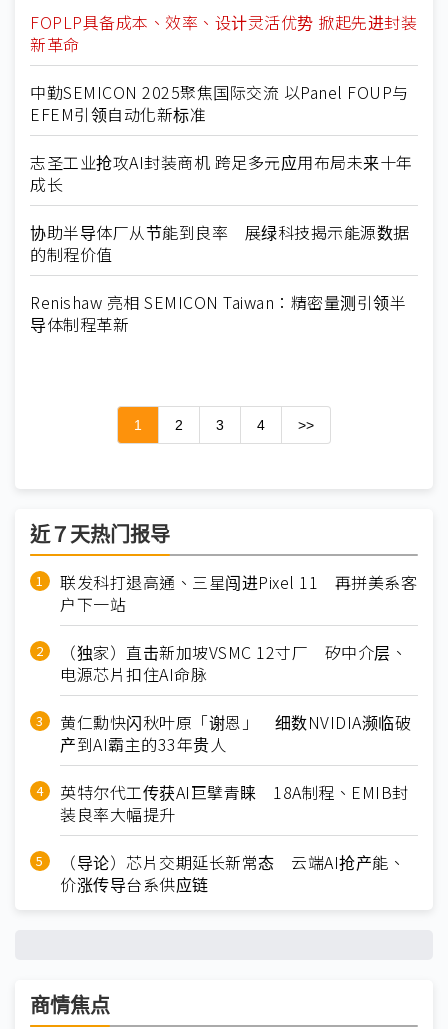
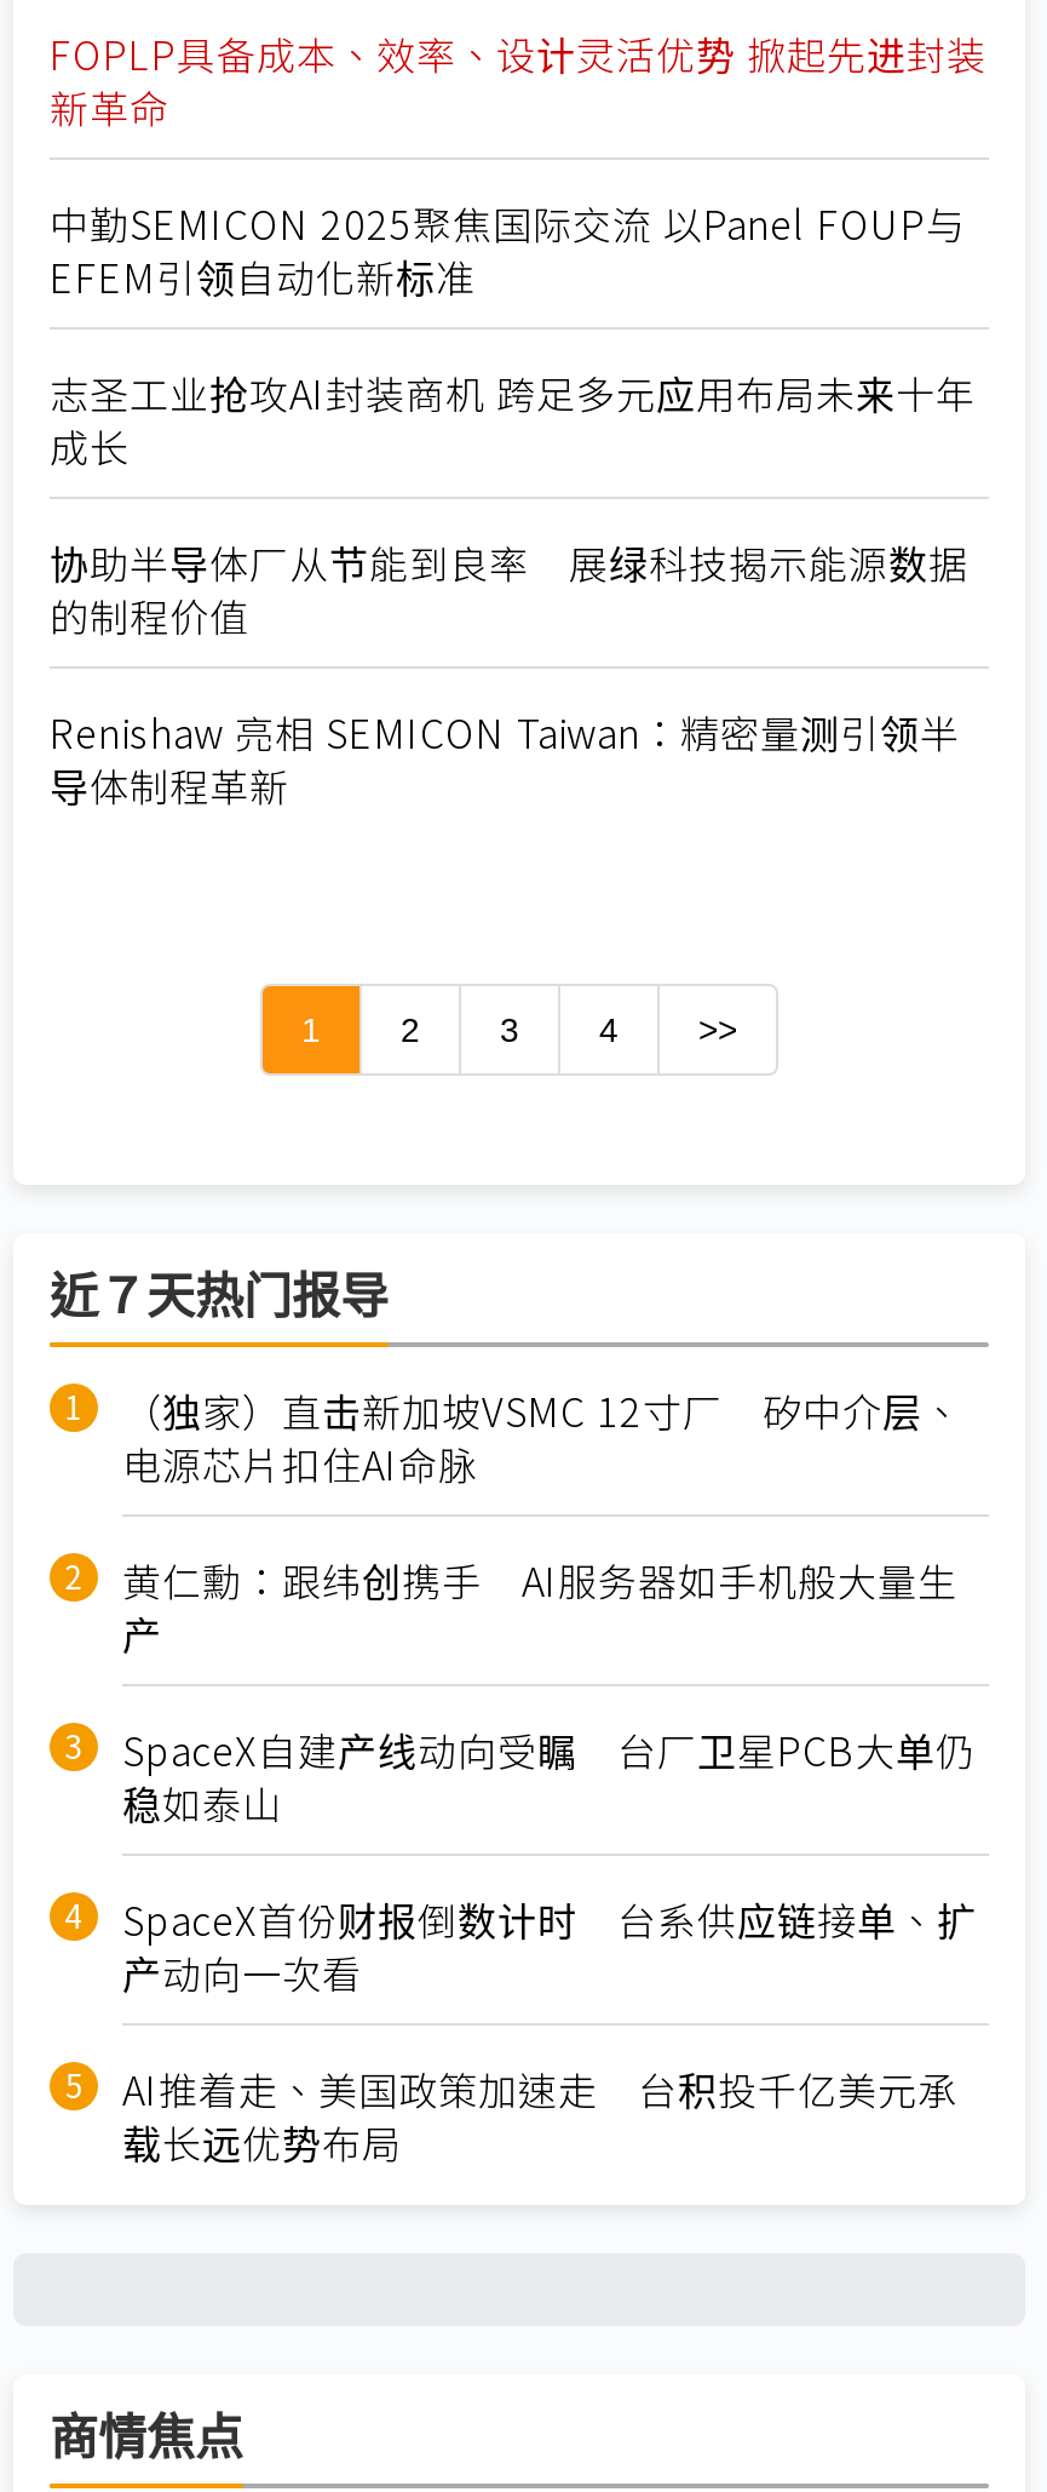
- 联发科打退高通、三星闯进Pixel 11 再拼美系客
- 户下一站

moved up: （独家）直击新加坡VSMC 12寸厂 矽中介层、 | 电源芯片扣住AI命脉

- 黄仁勳快闪秋叶原「谢恩」 细数NVIDIA濒临破
- 产到AI霸主的33年贵人
- 英特尔代工传获AI巨擘青睐 18A制程、EMIB封
- 装良率大幅提升
- （导论）芯片交期延长新常态 云端AI抢产能、
- 价涨传导台系供应链
+ 黄仁勳：跟纬创携手 AI服务器如手机般大量生
+ 产
+ SpaceX自建产线动向受瞩 台厂卫星PCB大单仍
+ 稳如泰山
+ SpaceX首份财报倒数计时 台系供应链接单、扩
+ 产动向一次看
+ AI推着走、美国政策加速走 台积投千亿美元承
+ 载长远优势布局
